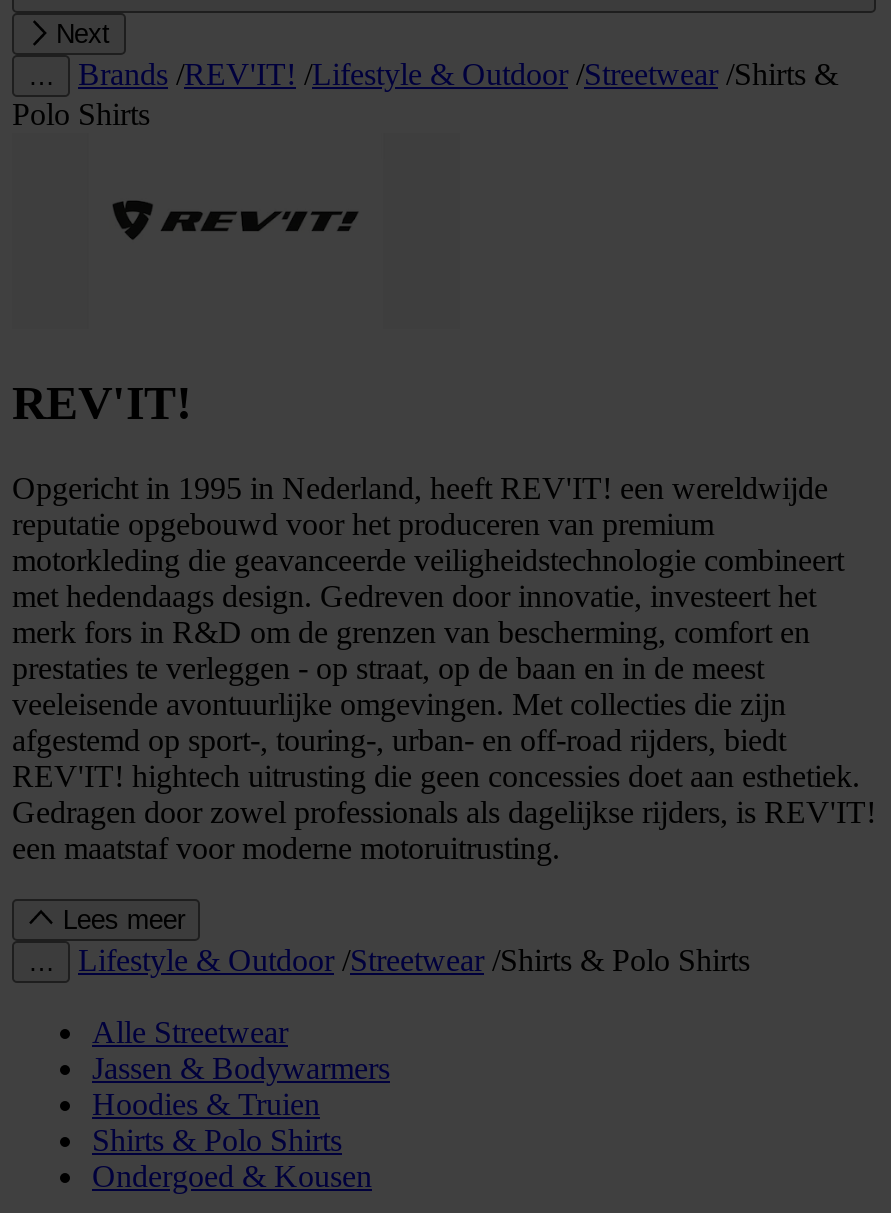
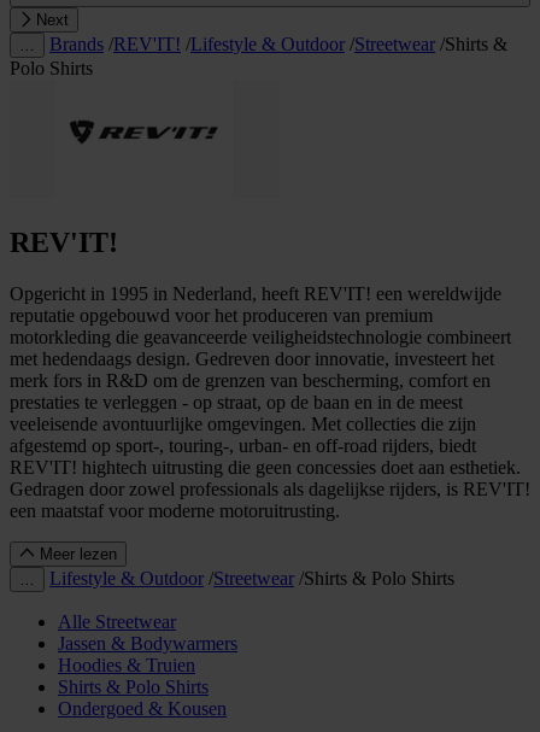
- Lees meer
+ Meer lezen
